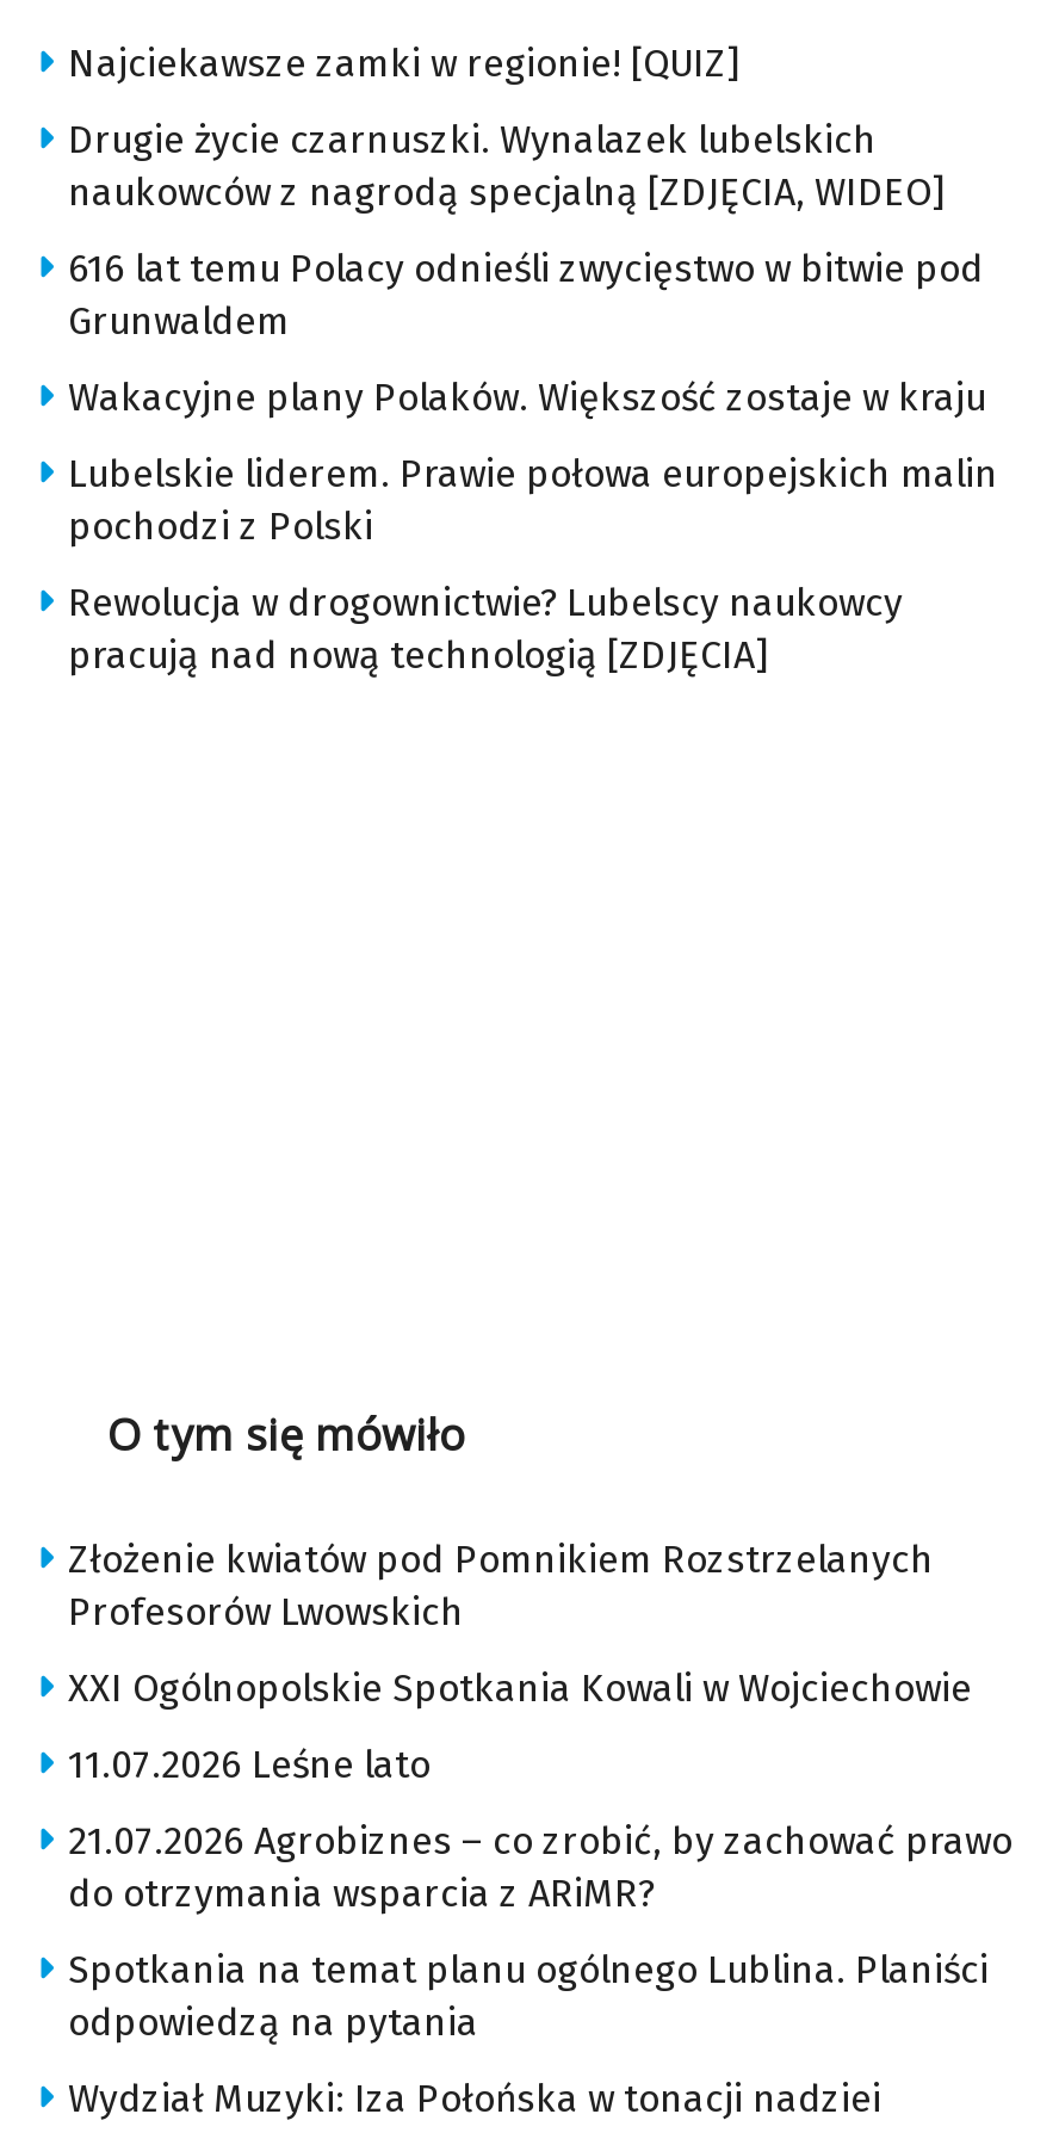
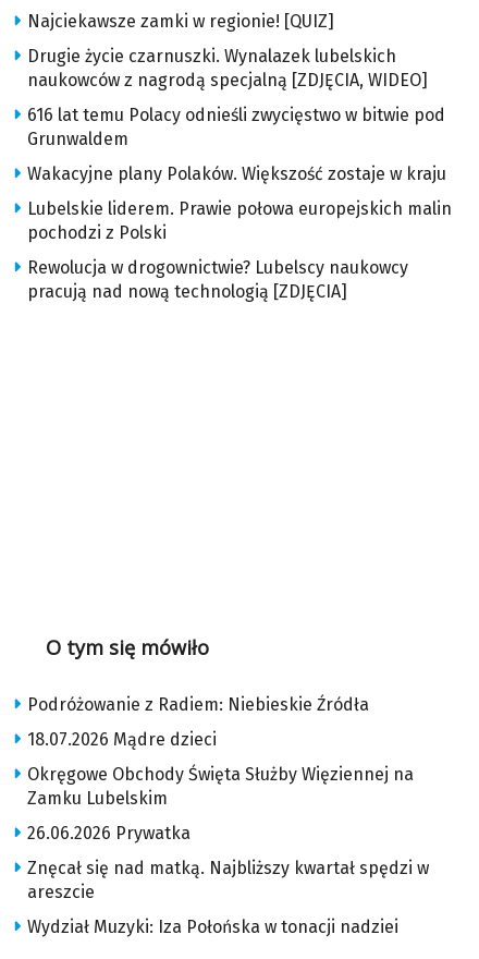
- Złożenie kwiatów pod Pomnikiem Rozstrzelanych
- Profesorów Lwowskich
+ Podróżowanie z Radiem: Niebieskie Źródła

- XXI Ogólnopolskie Spotkania Kowali w Wojciechowie
+ 18.07.2026 Mądre dzieci

- 11.07.2026 Leśne lato
+ Okręgowe Obchody Święta Służby Więziennej na
+ Zamku Lubelskim

- 21.07.2026 Agrobiznes – co zrobić, by zachować prawo
- do otrzymania wsparcia z ARiMR?
+ 26.06.2026 Prywatka

- Spotkania na temat planu ogólnego Lublina. Planiści
- odpowiedzą na pytania
+ Znęcał się nad matką. Najbliższy kwartał spędzi w
+ areszcie
